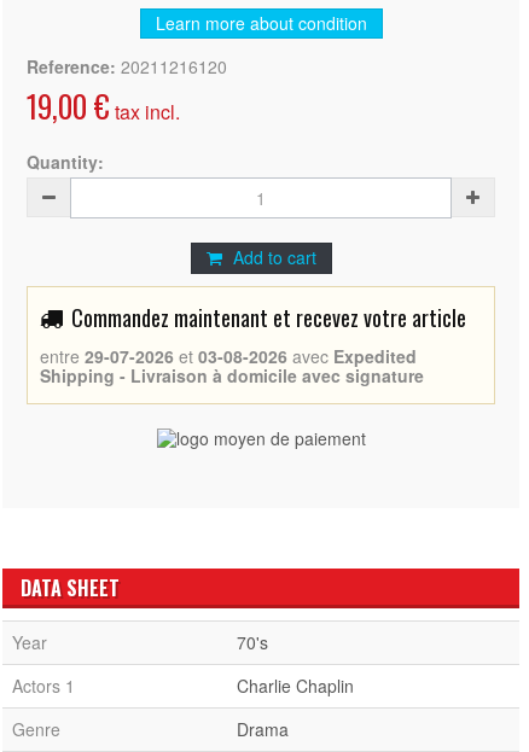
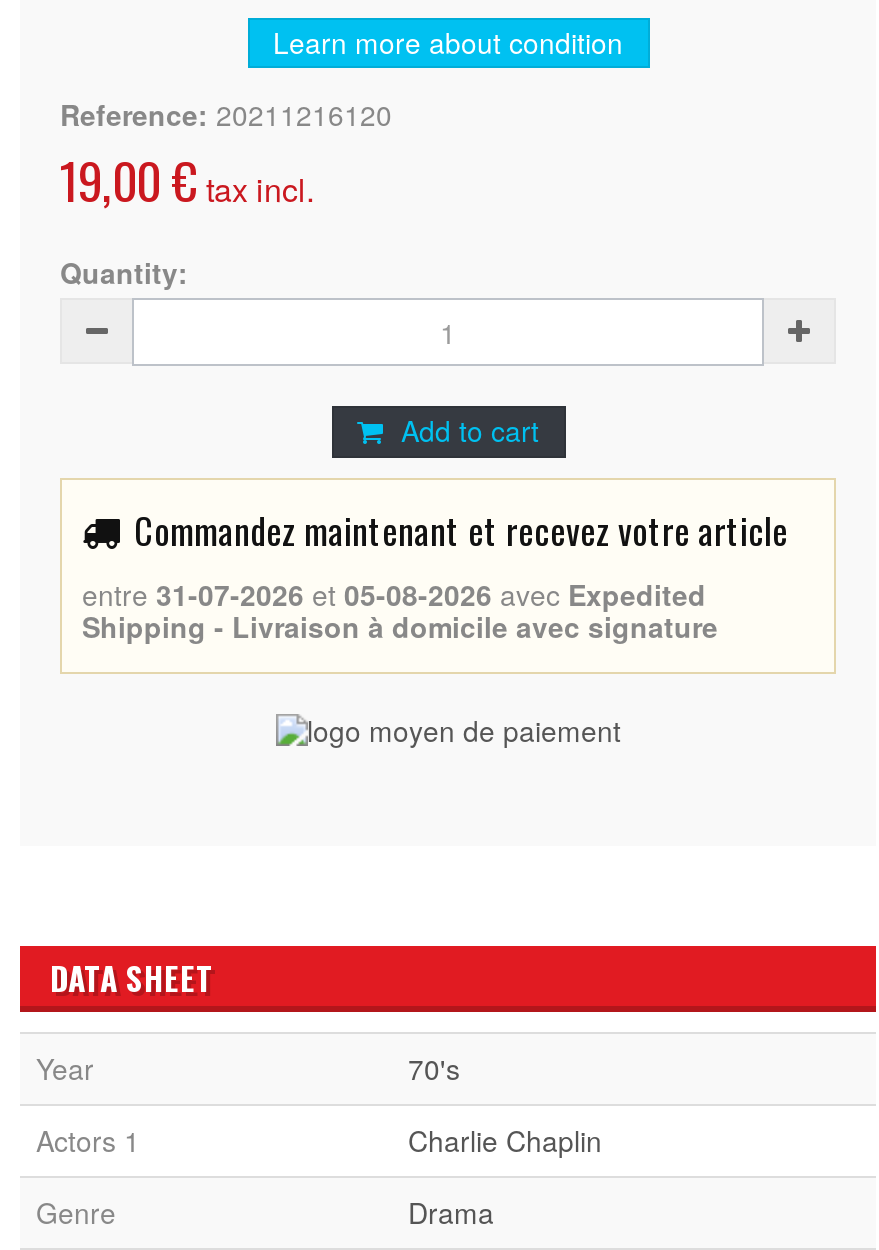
- entre 29-07-2026 et 03-08-2026 avec Expedited
+ entre 31-07-2026 et 05-08-2026 avec Expedited
